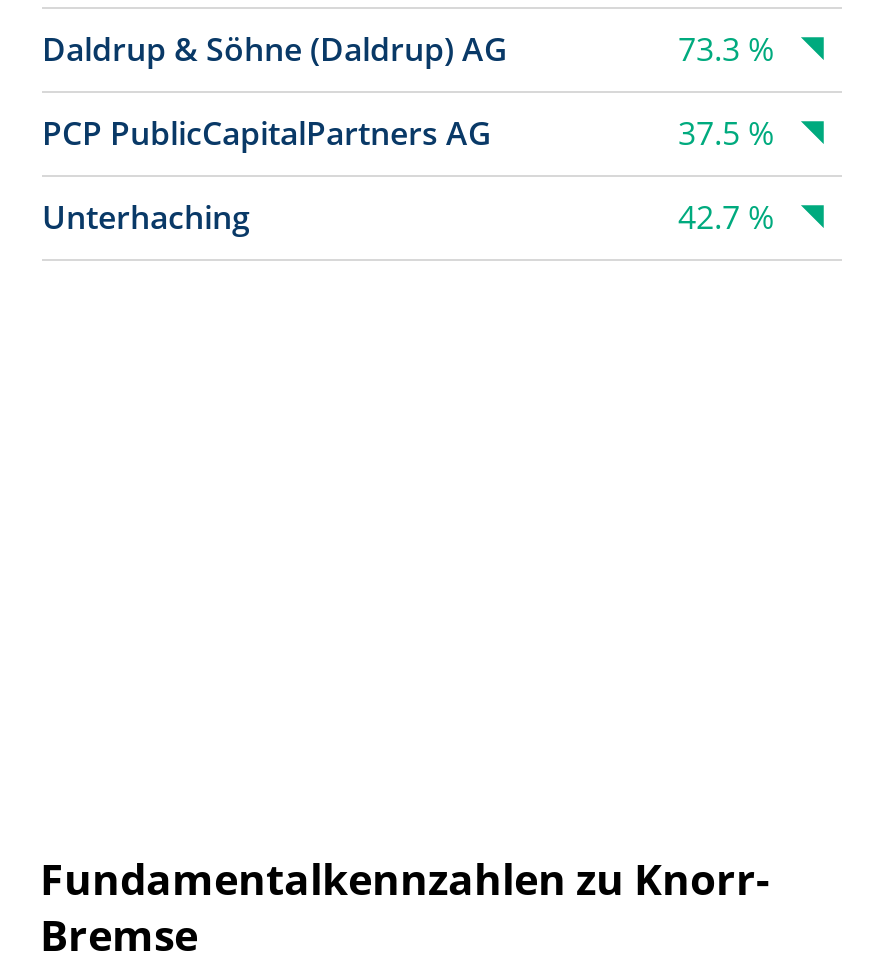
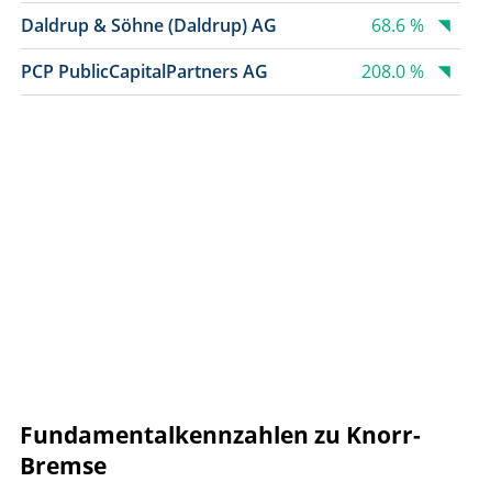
- 73.3 %
+ 68.6 %

- 37.5 %
- Unterhaching
- 42.7 %
+ 208.0 %
